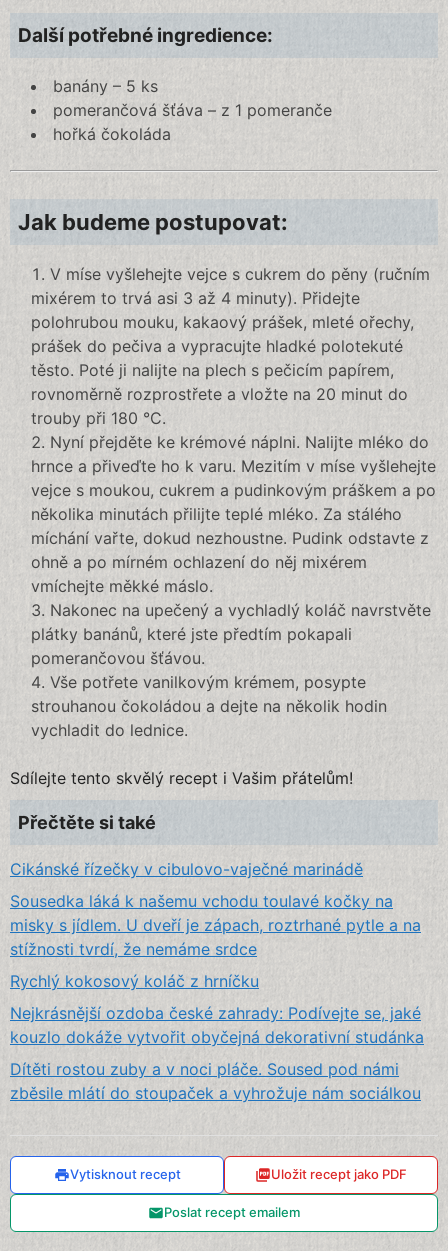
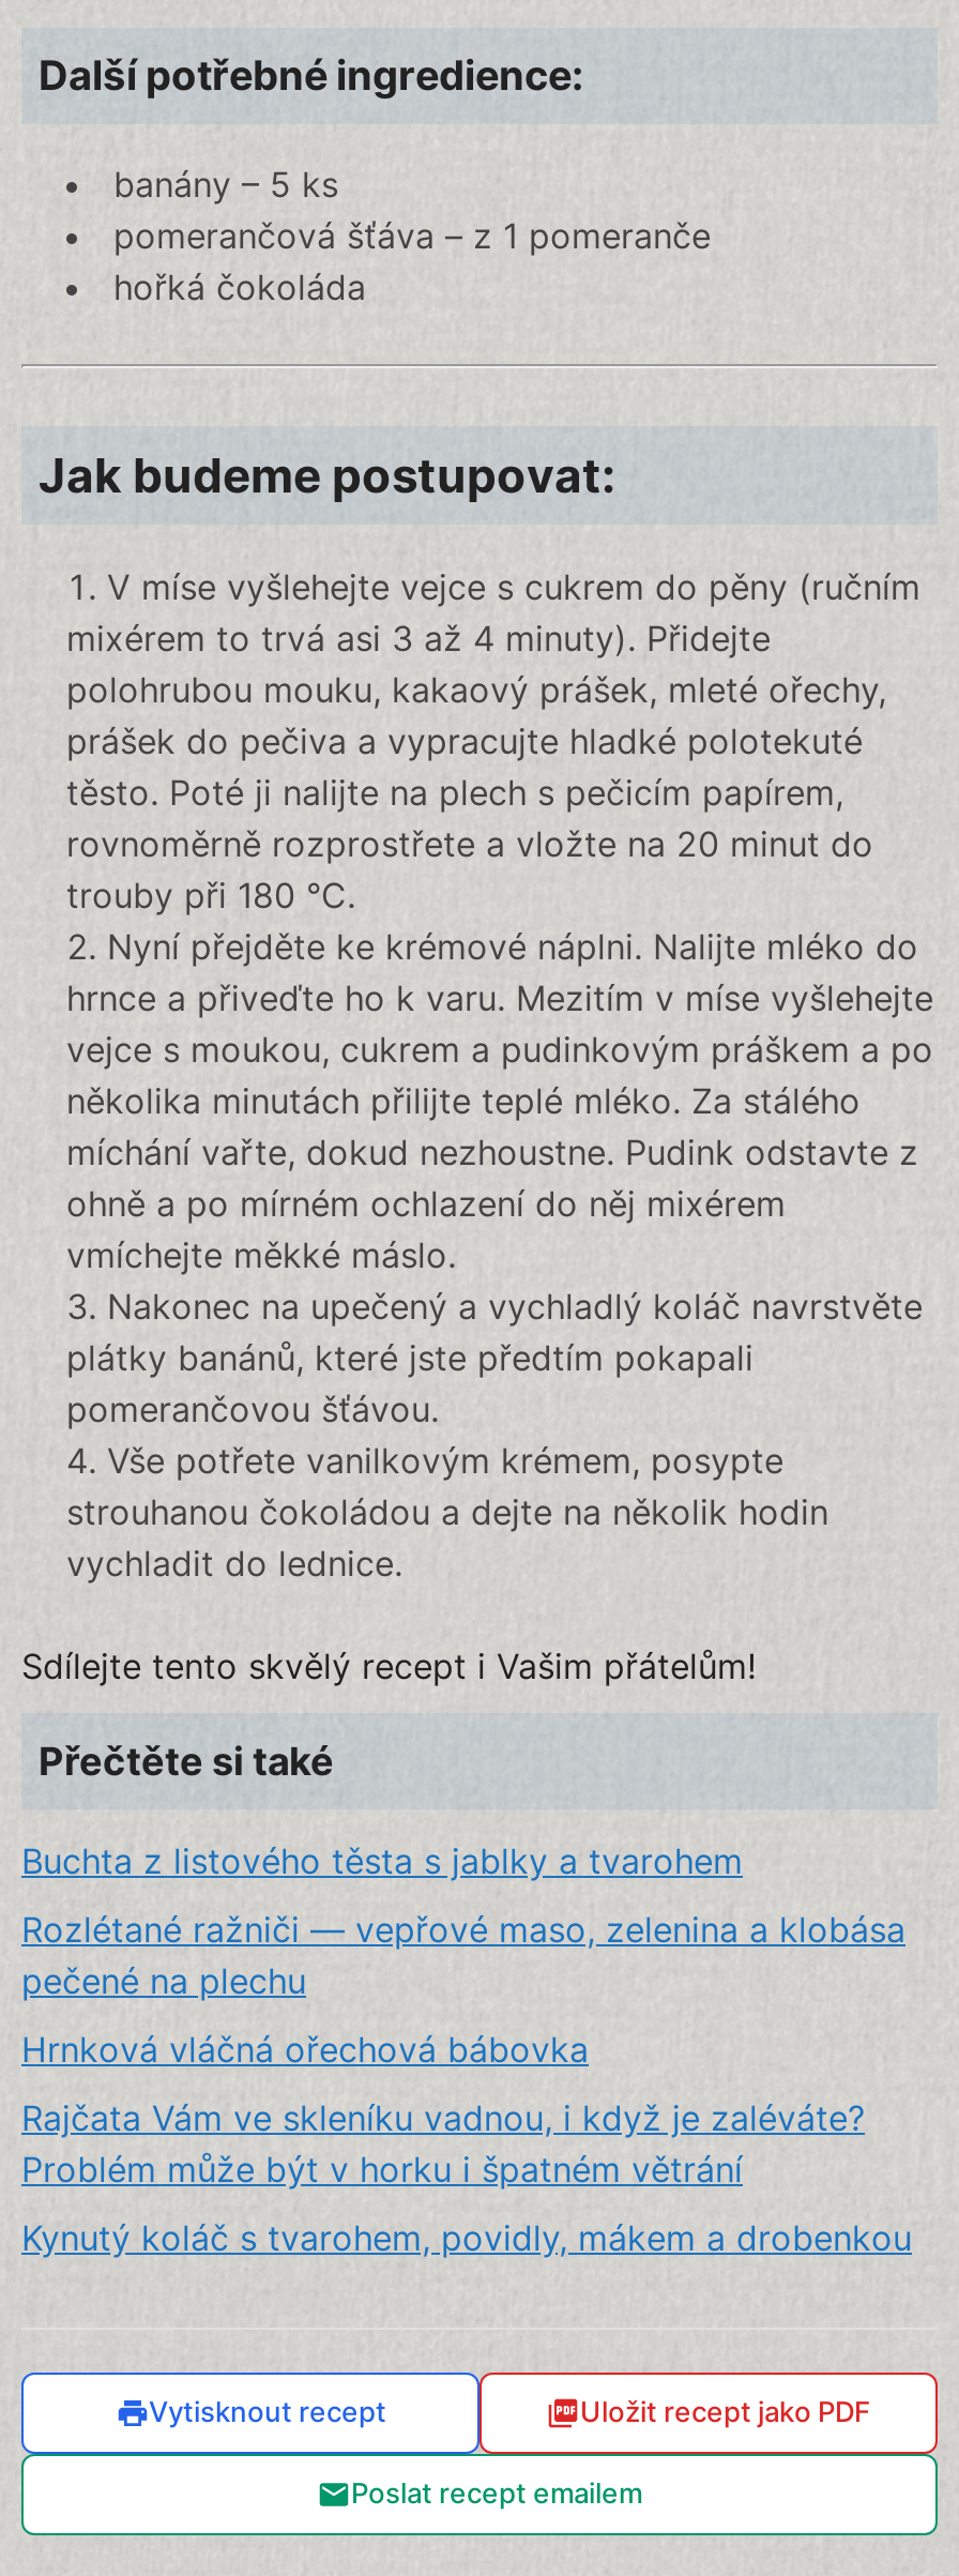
- Cikánské řízečky v cibulovo-vaječné marinádě
+ Buchta z listového těsta s jablky a tvarohem

- Sousedka láká k našemu vchodu toulavé kočky na
- misky s jídlem. U dveří je zápach, roztrhané pytle a na
- stížnosti tvrdí, že nemáme srdce
+ Rozlétané ražniči — vepřové maso, zelenina a klobása
+ pečené na plechu

- Rychlý kokosový koláč z hrníčku
+ Hrnková vláčná ořechová bábovka

- Nejkrásnější ozdoba české zahrady: Podívejte se, jaké
- kouzlo dokáže vytvořit obyčejná dekorativní studánka
+ Rajčata Vám ve skleníku vadnou, i když je zaléváte?
+ Problém může být v horku i špatném větrání

- Dítěti rostou zuby a v noci pláče. Soused pod námi
- zběsile mlátí do stoupaček a vyhrožuje nám sociálkou
+ Kynutý koláč s tvarohem, povidly, mákem a drobenkou
